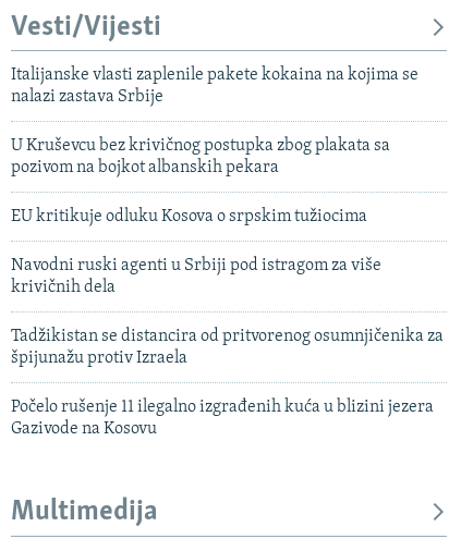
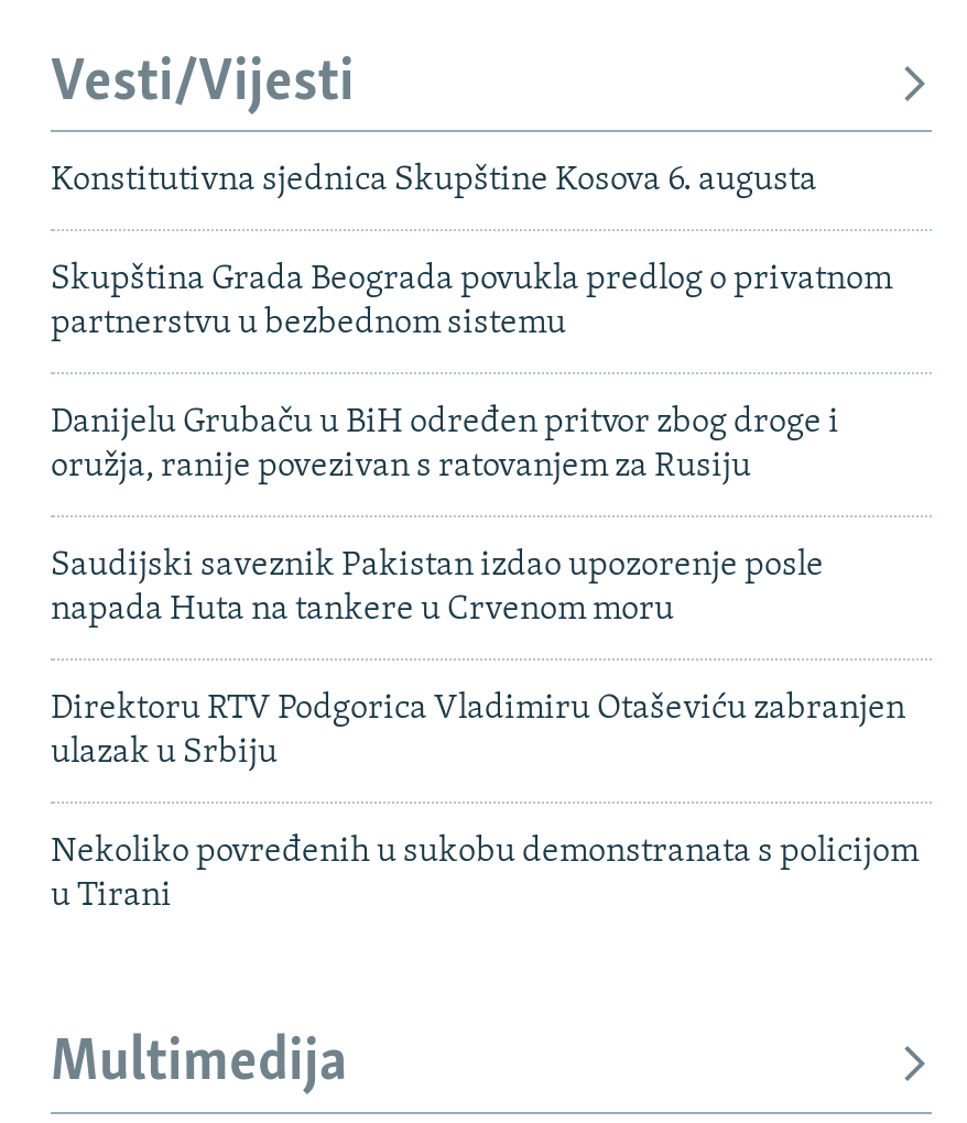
- Italijanske vlasti zaplenile pakete kokaina na kojima se
- nalazi zastava Srbije
+ Konstitutivna sjednica Skupštine Kosova 6. augusta

- U Kruševcu bez krivičnog postupka zbog plakata sa
- pozivom na bojkot albanskih pekara
+ Skupština Grada Beograda povukla predlog o privatnom
+ partnerstvu u bezbednom sistemu

- EU kritikuje odluku Kosova o srpskim tužiocima
+ Danijelu Grubaču u BiH određen pritvor zbog droge i
+ oružja, ranije povezivan s ratovanjem za Rusiju

- Navodni ruski agenti u Srbiji pod istragom za više
- krivičnih dela
+ Saudijski saveznik Pakistan izdao upozorenje posle
+ napada Huta na tankere u Crvenom moru

- Tadžikistan se distancira od pritvorenog osumnjičenika za
- špijunažu protiv Izraela
+ Direktoru RTV Podgorica Vladimiru Otaševiću zabranjen
+ ulazak u Srbiju

- Počelo rušenje 11 ilegalno izgrađenih kuća u blizini jezera
- Gazivode na Kosovu
+ Nekoliko povređenih u sukobu demonstranata s policijom
+ u Tirani
